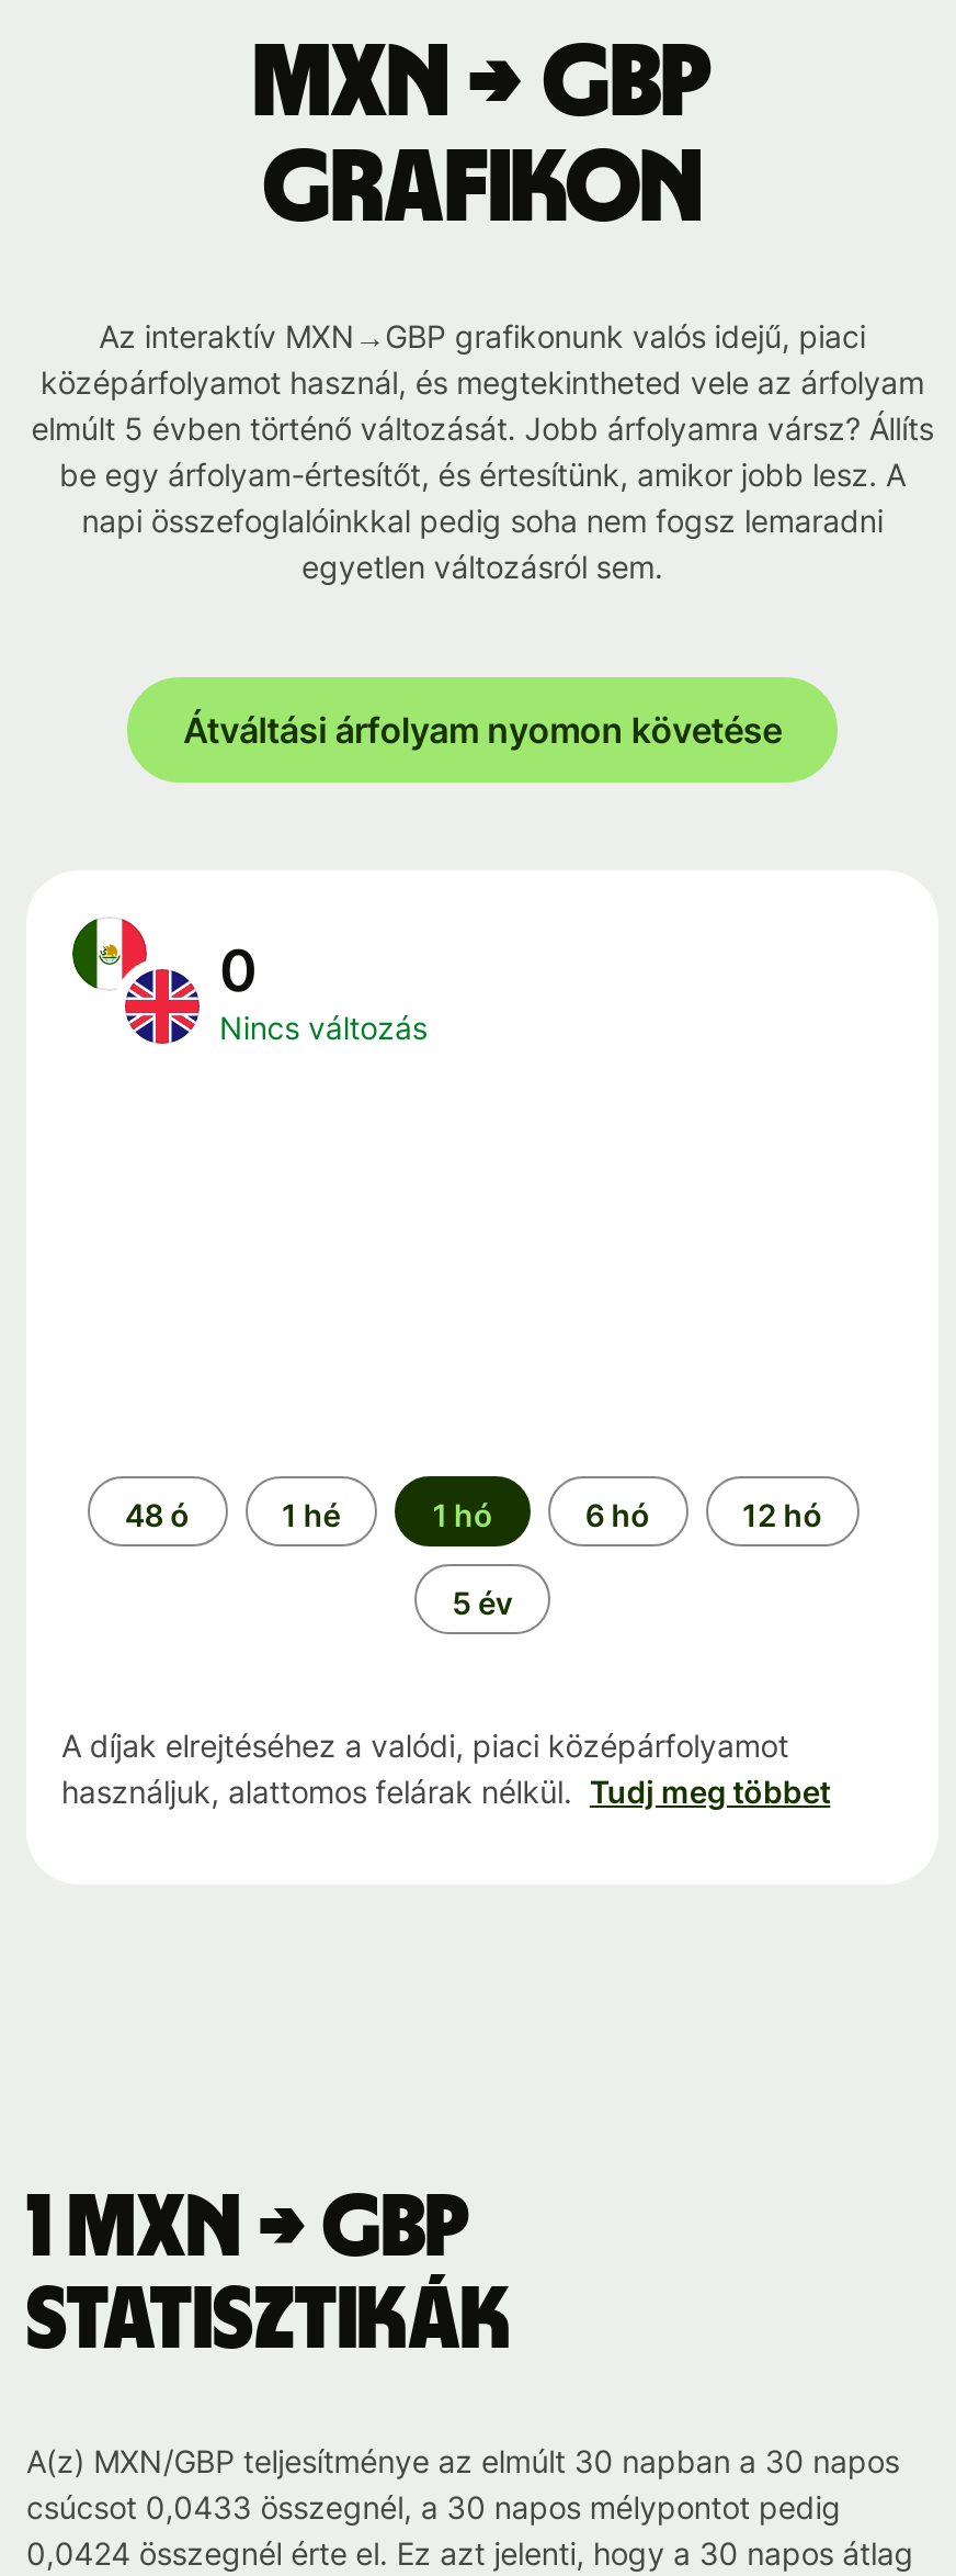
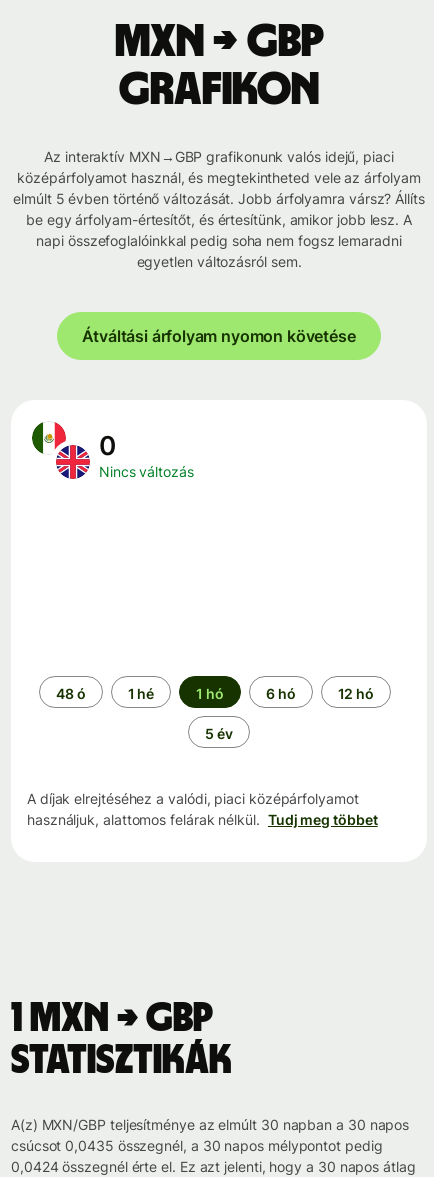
- csúcsot 0,0433 összegnél, a 30 napos mélypontot pedig
+ csúcsot 0,0435 összegnél, a 30 napos mélypontot pedig
